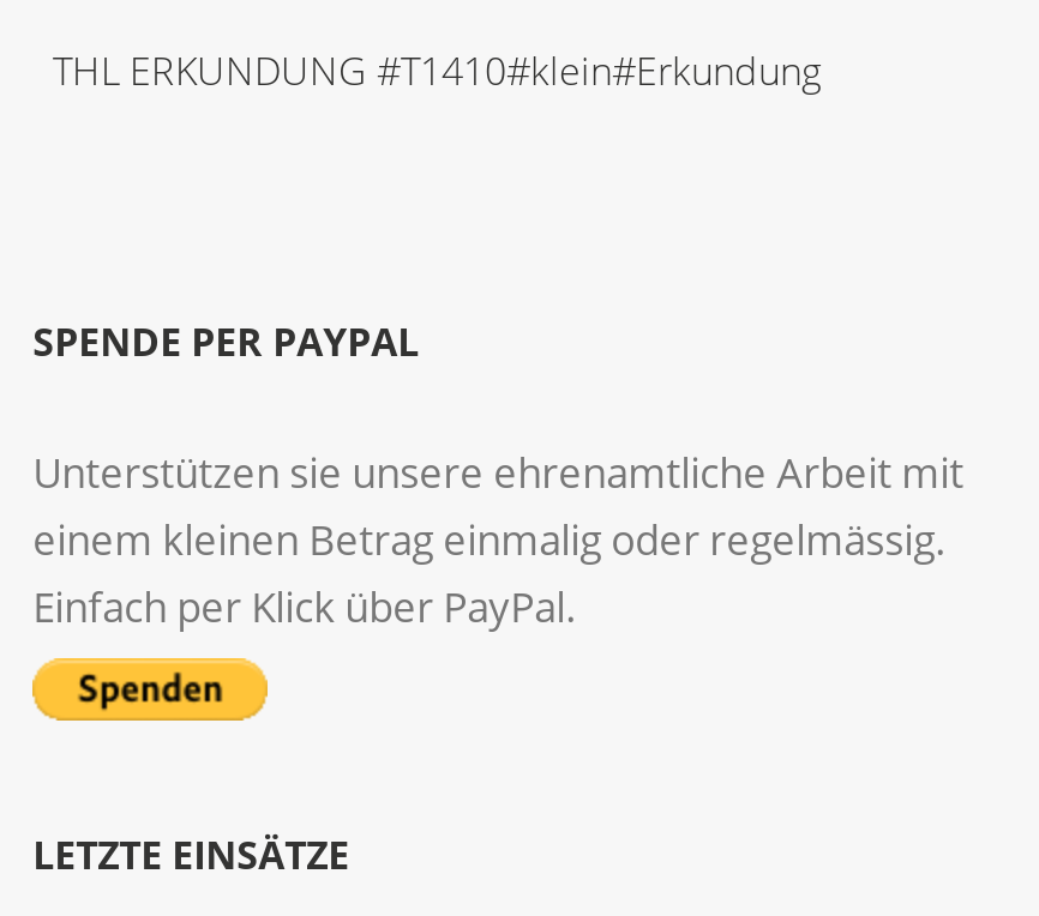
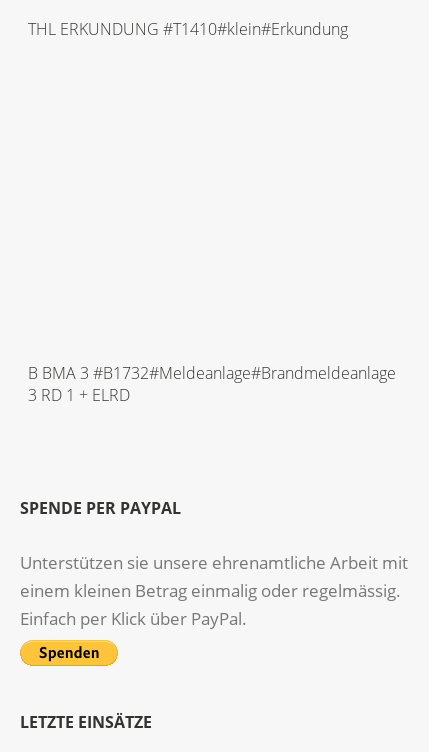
+ B BMA 3 #B1732#Meldeanlage#Brandmeldeanlage
+ 3 RD 1 + ELRD
